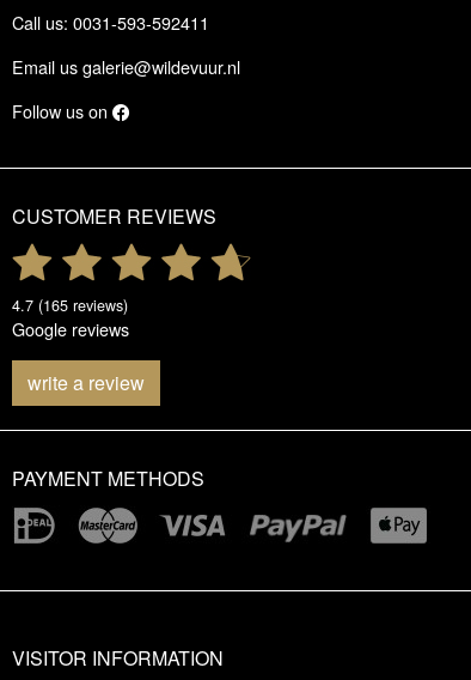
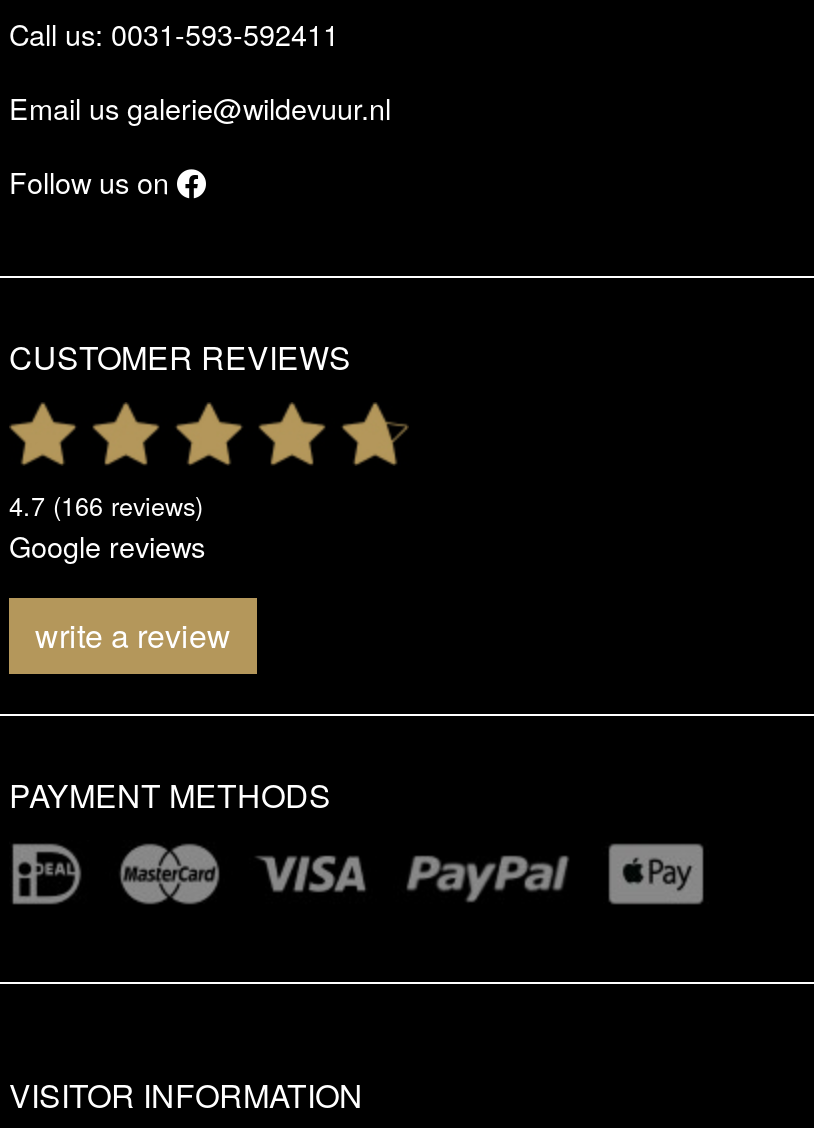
- 4.7 (165 reviews)
+ 4.7 (166 reviews)
